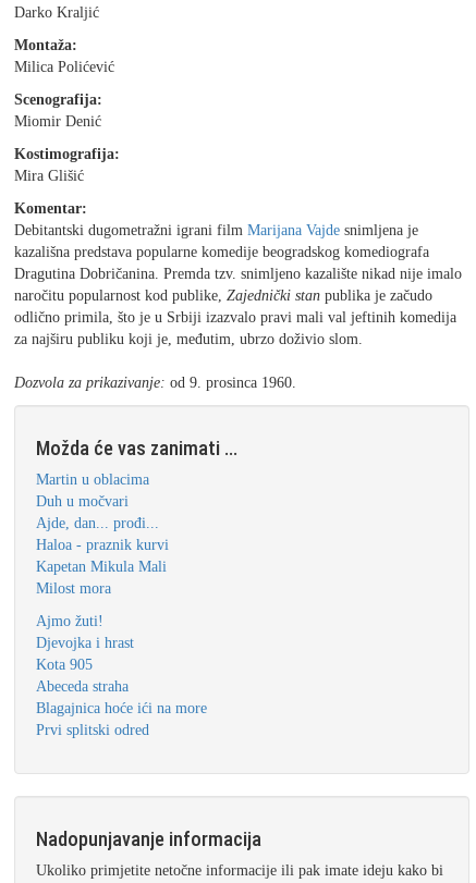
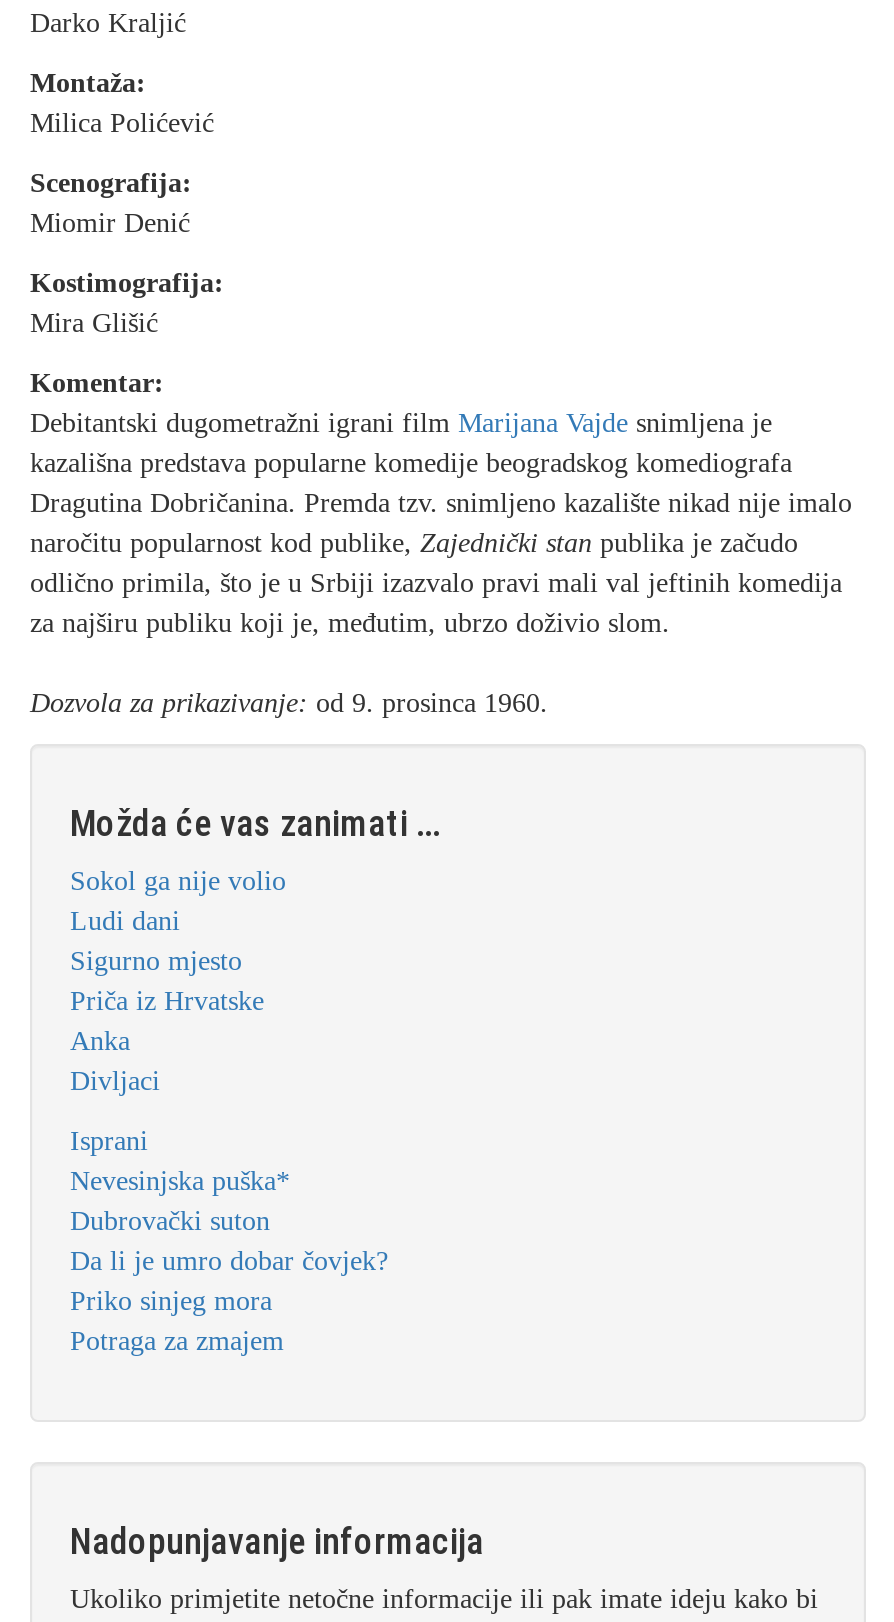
- Martin u oblacima
- Duh u močvari
- Ajde, dan... prođi...
- Haloa - praznik kurvi
- Kapetan Mikula Mali
- Milost mora
+ Sokol ga nije volio
+ Ludi dani
+ Sigurno mjesto
+ Priča iz Hrvatske
+ Anka
+ Divljaci

- Ajmo žuti!
- Djevojka i hrast
- Kota 905
- Abeceda straha
- Blagajnica hoće ići na more
- Prvi splitski odred
+ Isprani
+ Nevesinjska puška*
+ Dubrovački suton
+ Da li je umro dobar čovjek?
+ Priko sinjeg mora
+ Potraga za zmajem
